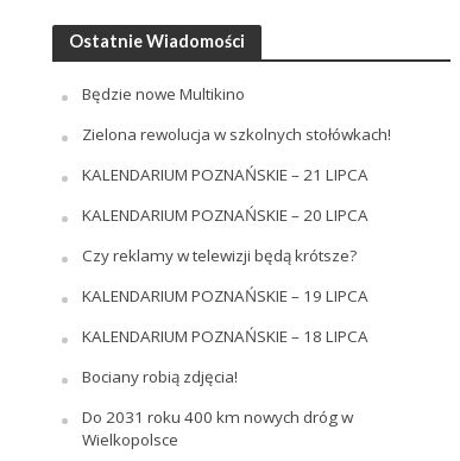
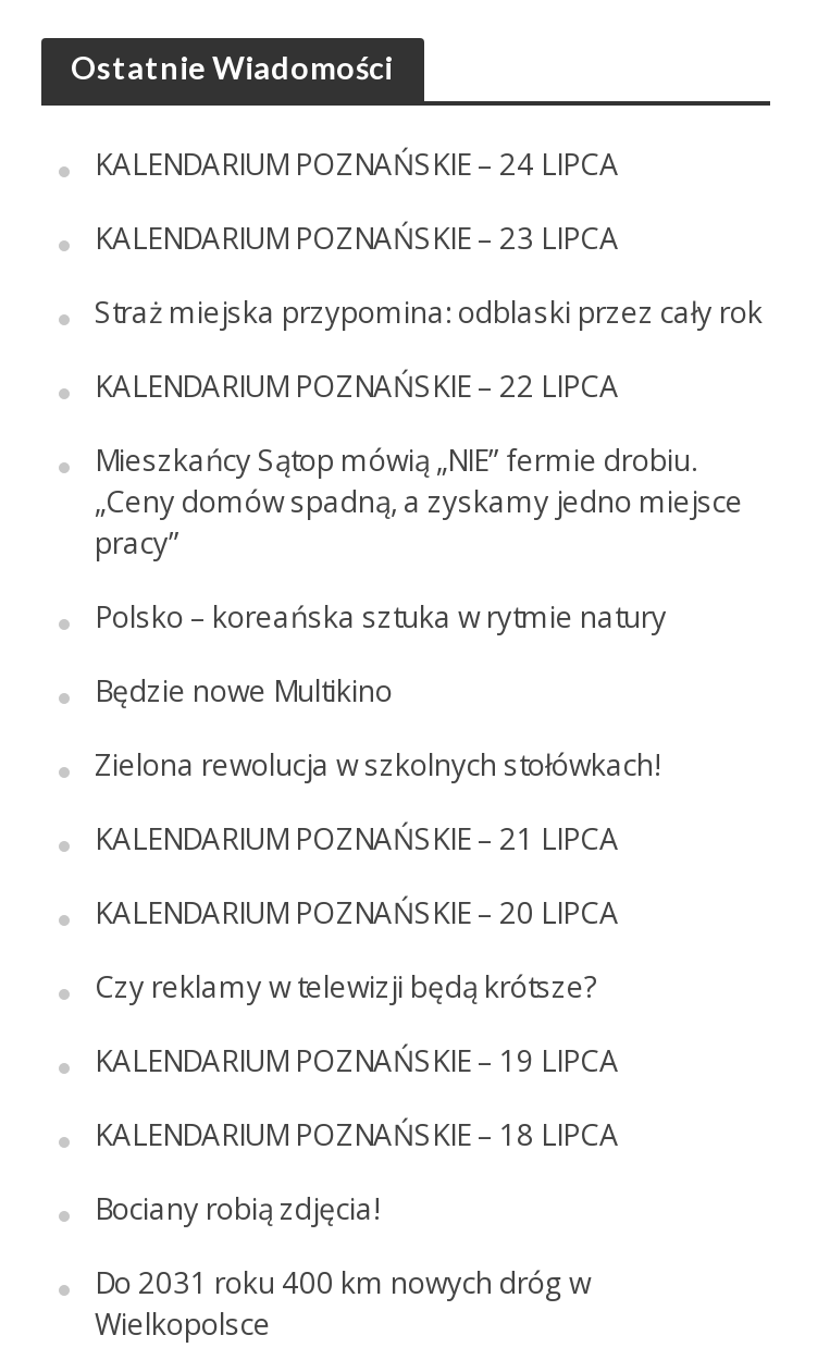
+ KALENDARIUM POZNAŃSKIE – 24 LIPCA
+ KALENDARIUM POZNAŃSKIE – 23 LIPCA
+ Straż miejska przypomina: odblaski przez cały rok
+ KALENDARIUM POZNAŃSKIE – 22 LIPCA
+ Mieszkańcy Sątop mówią „NIE” fermie drobiu.
+ „Ceny domów spadną, a zyskamy jedno miejsce
+ pracy”
+ Polsko – koreańska sztuka w rytmie natury
